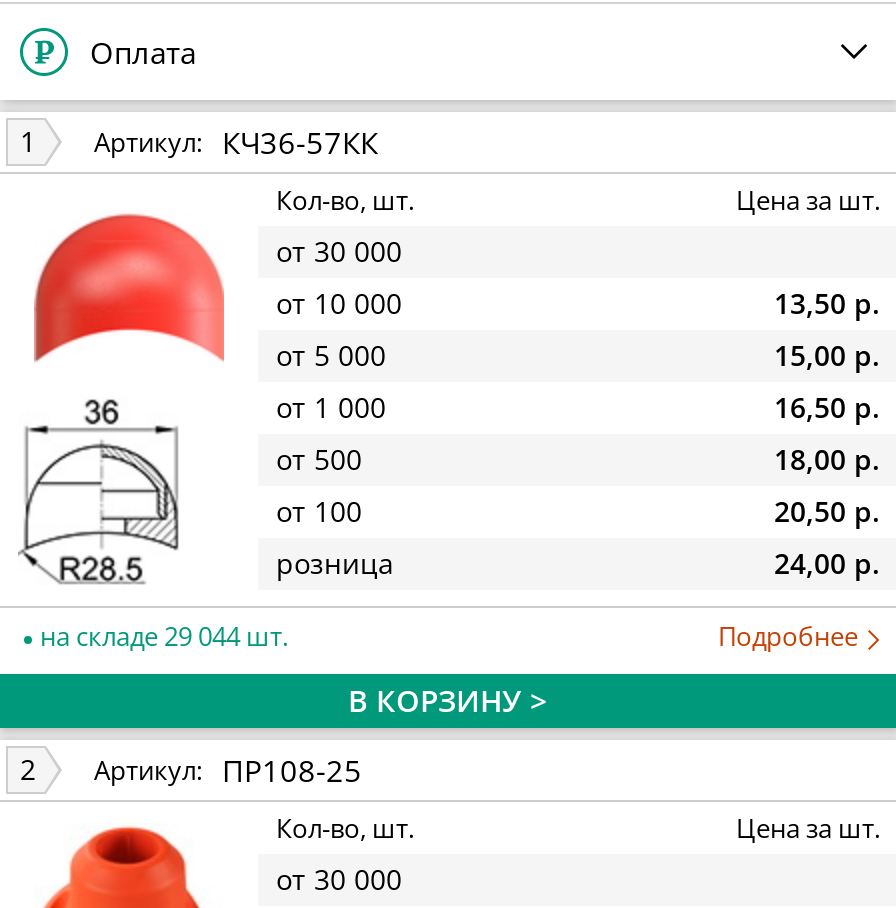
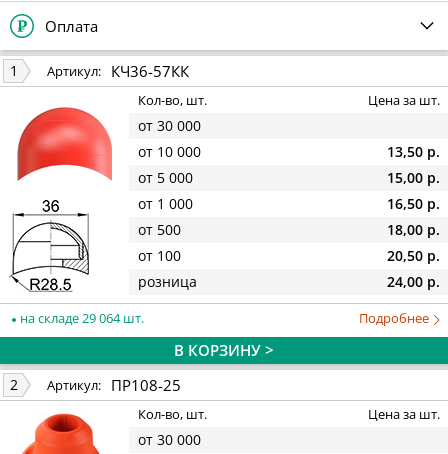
- на складе 29 044 шт.
+ на складе 29 064 шт.
